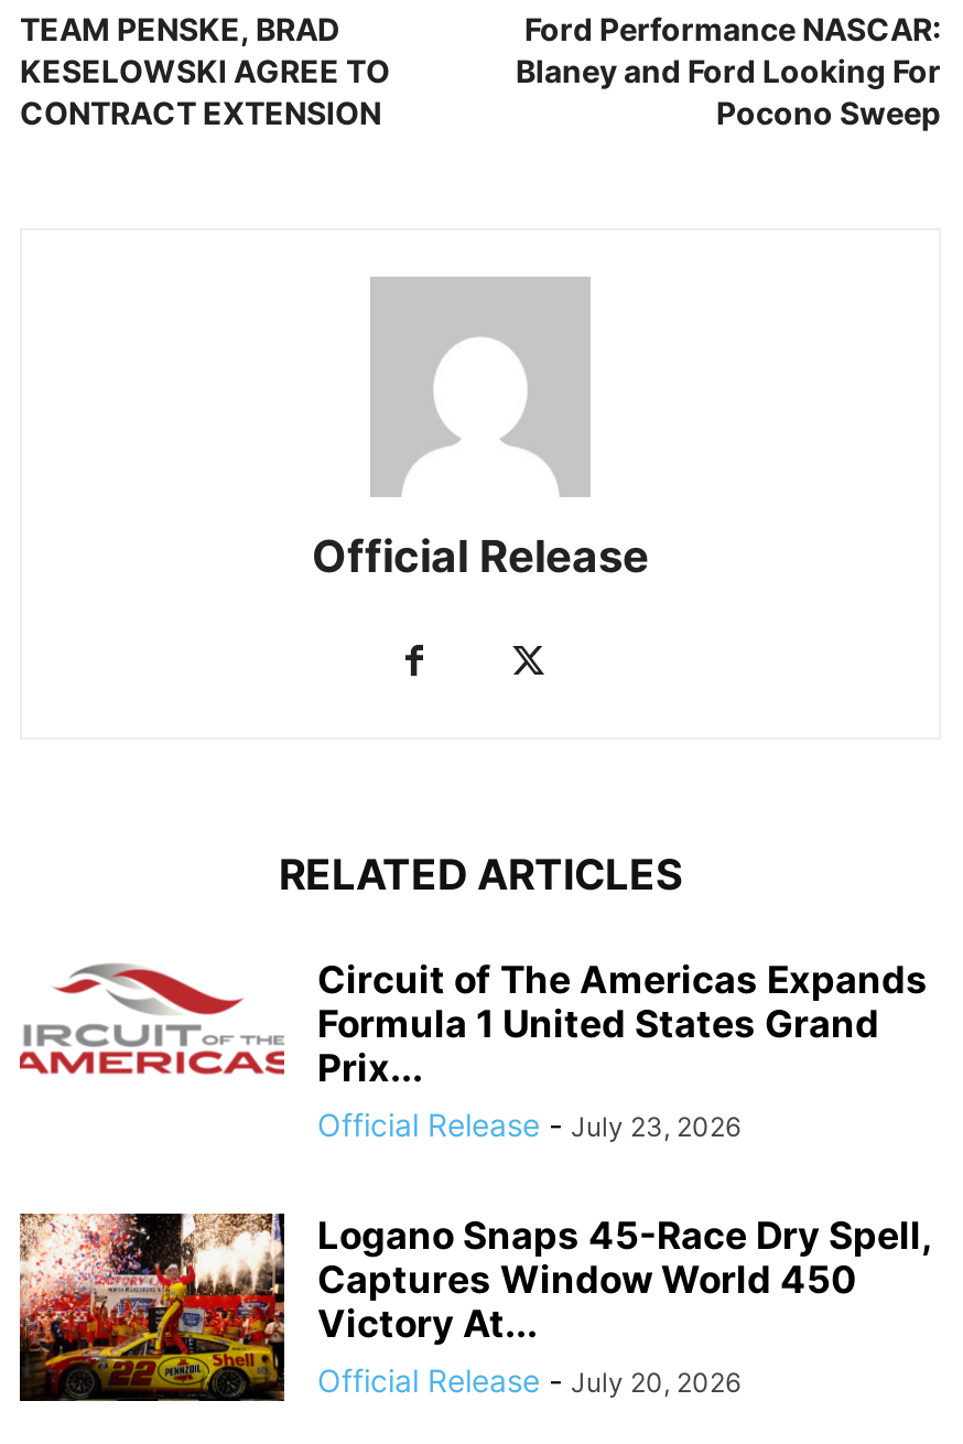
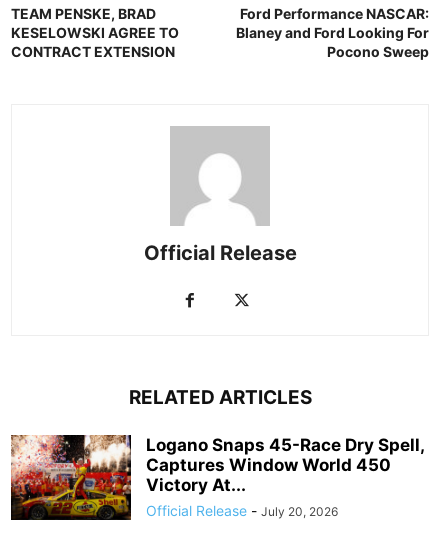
- [image]
- Circuit of The Americas Expands
- Formula 1 United States Grand
- Prix...
- Official Release - July 23, 2026
